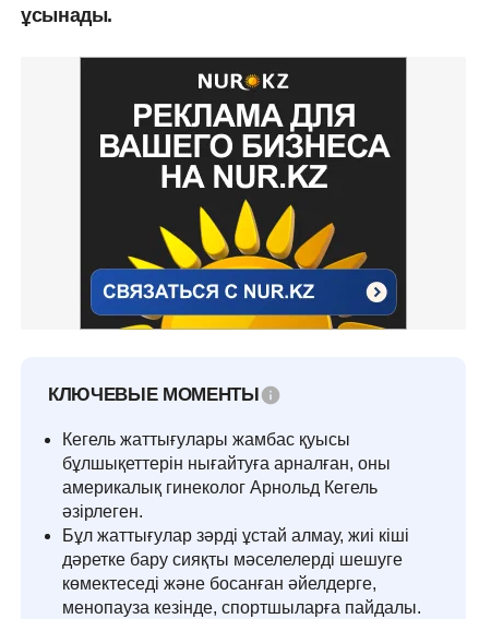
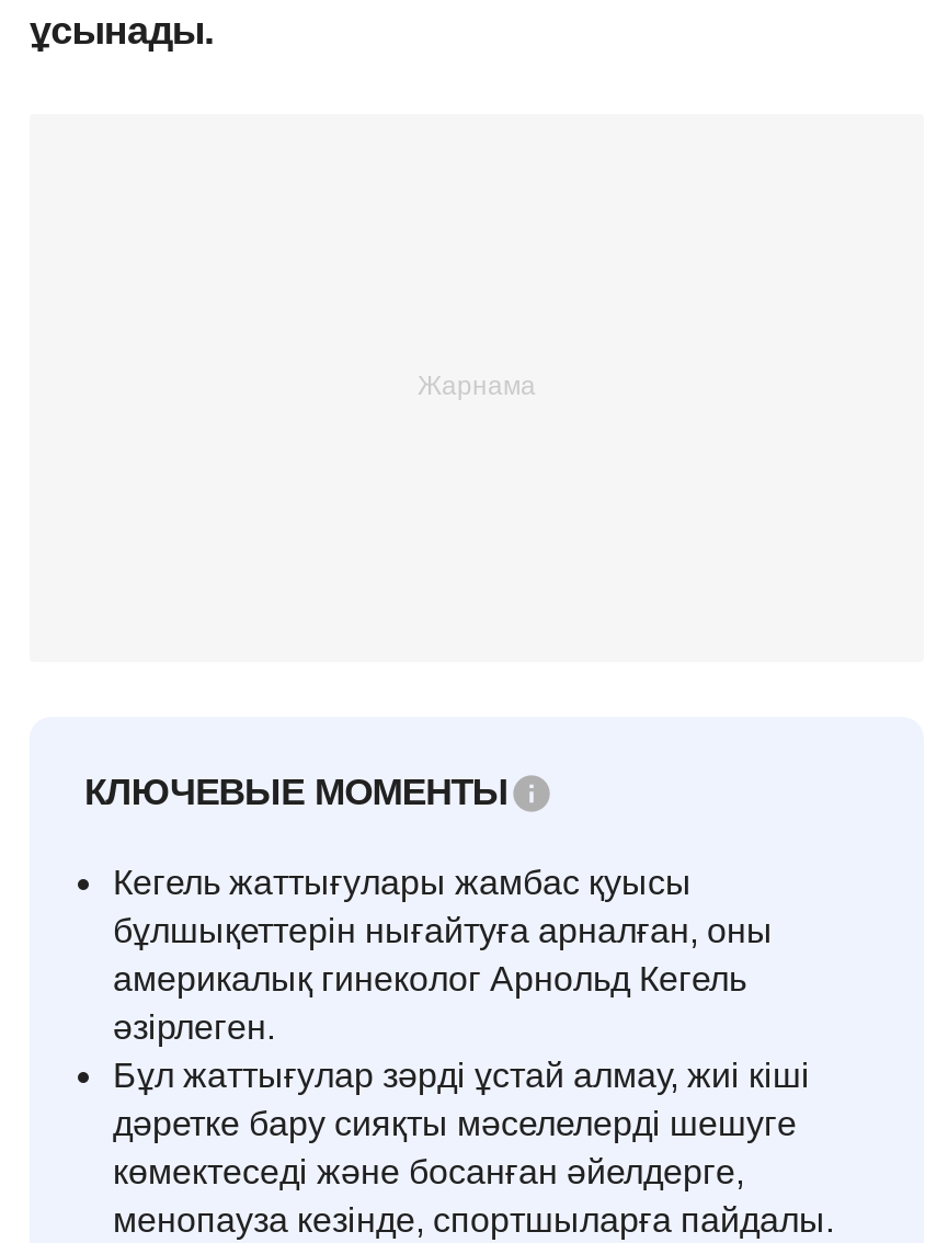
- [image]
